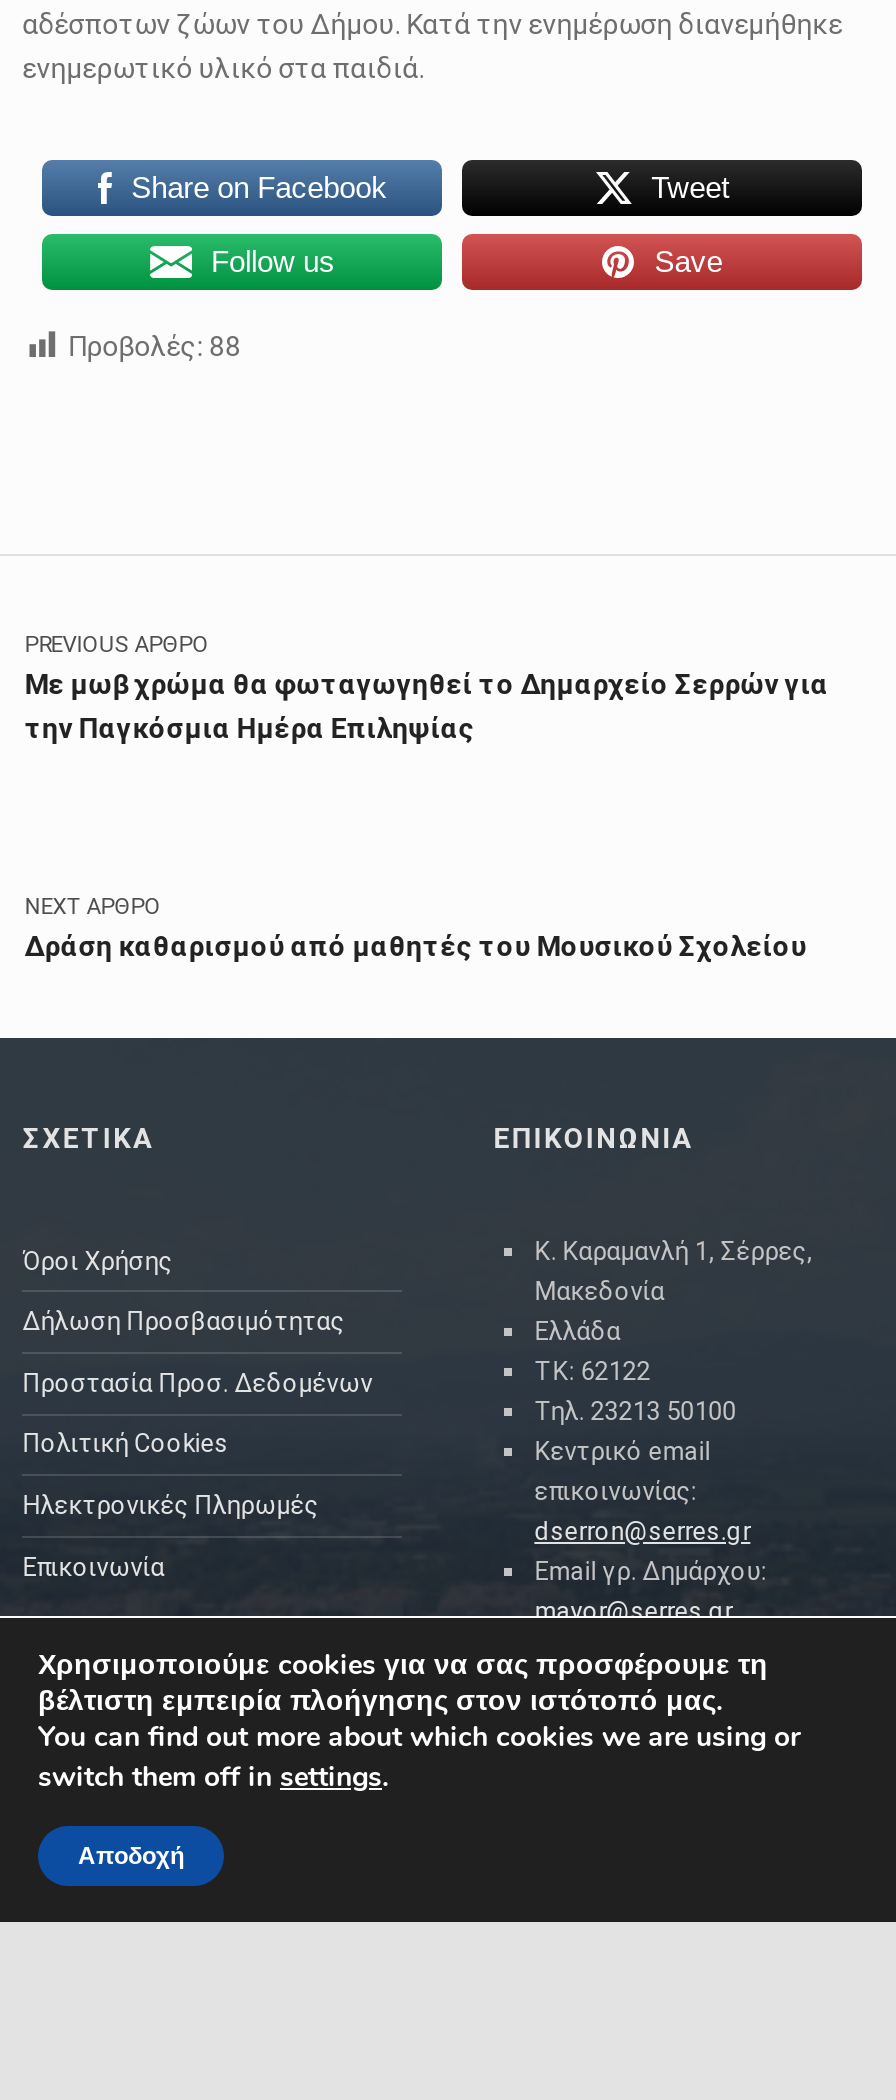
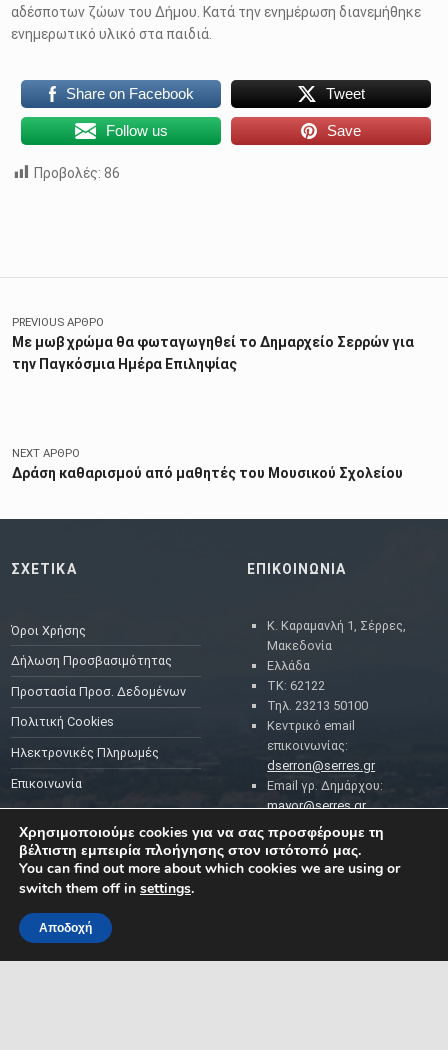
- Προβολές: 88
+ Προβολές: 86
